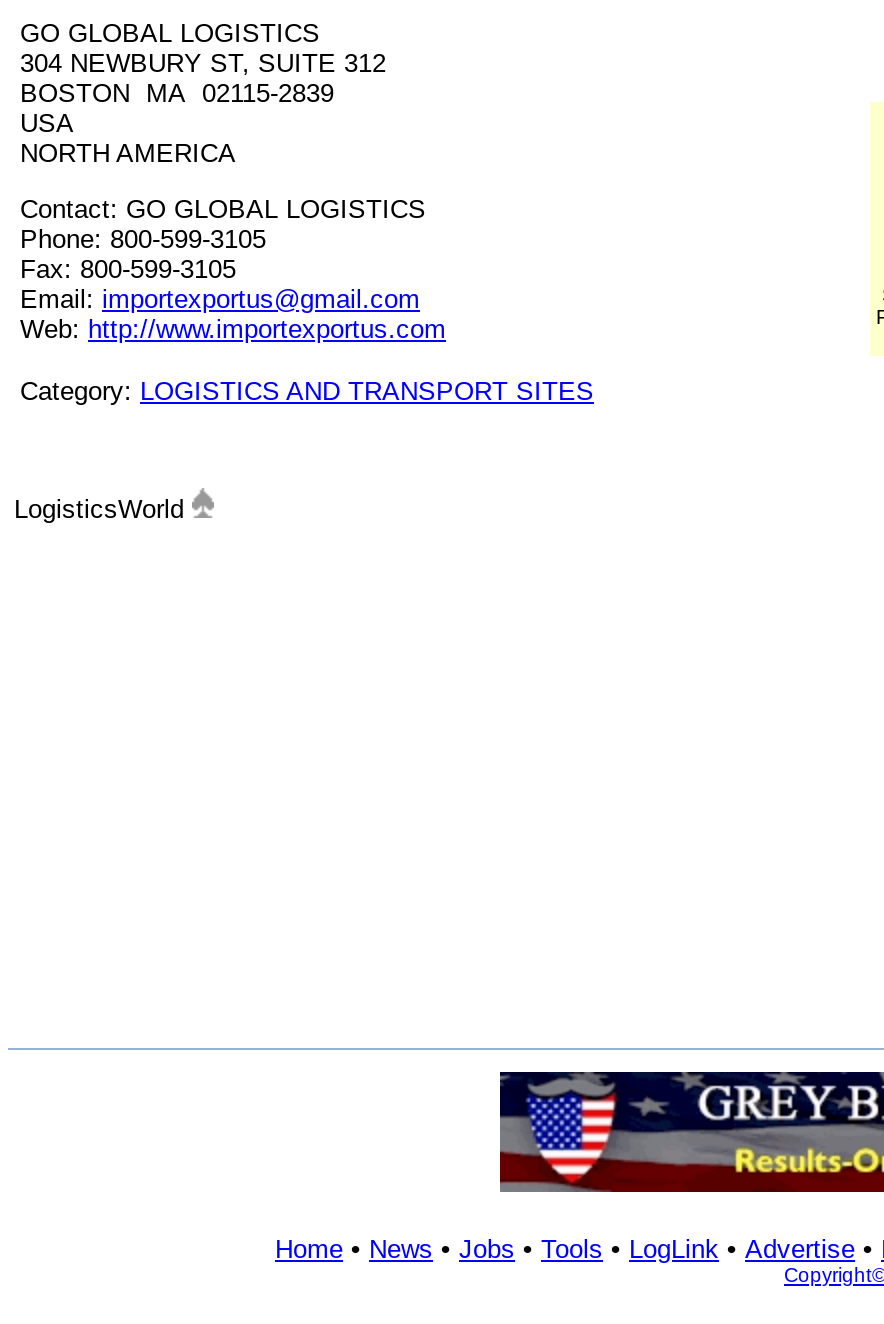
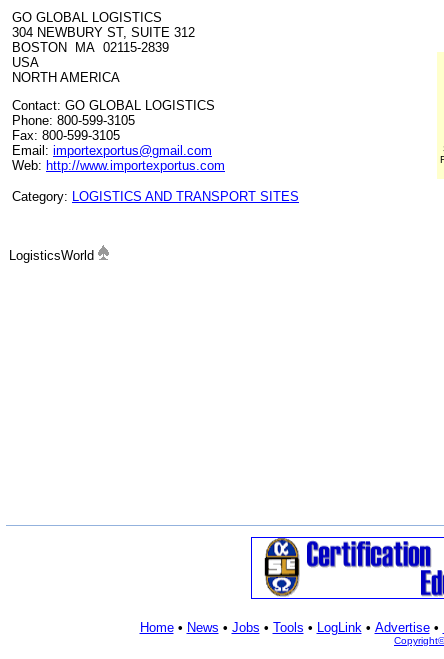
- [image]
+ [image]
